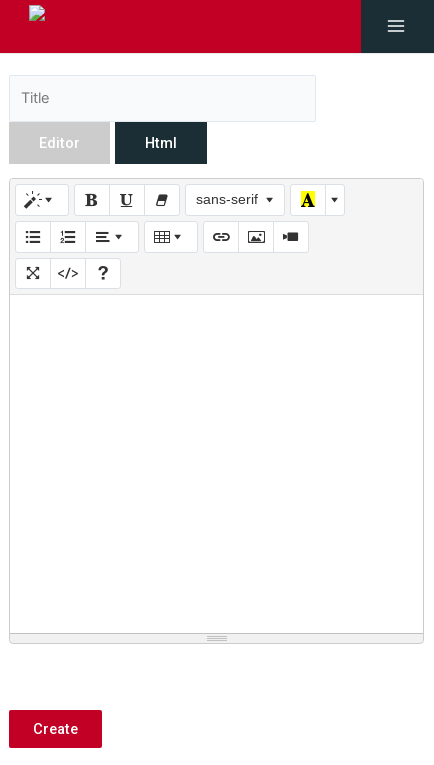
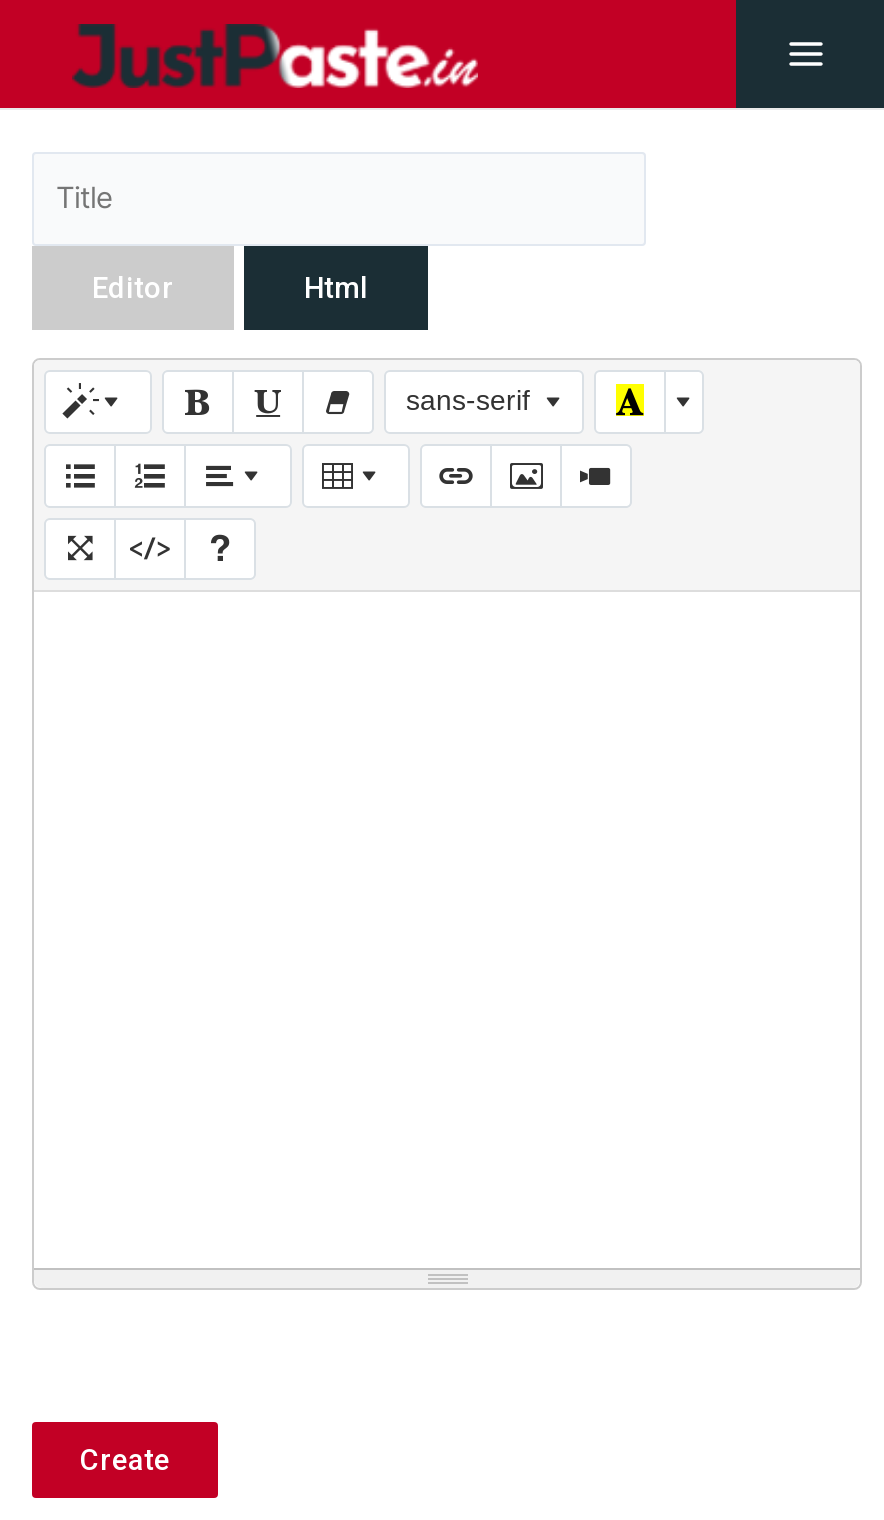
+ [image]
